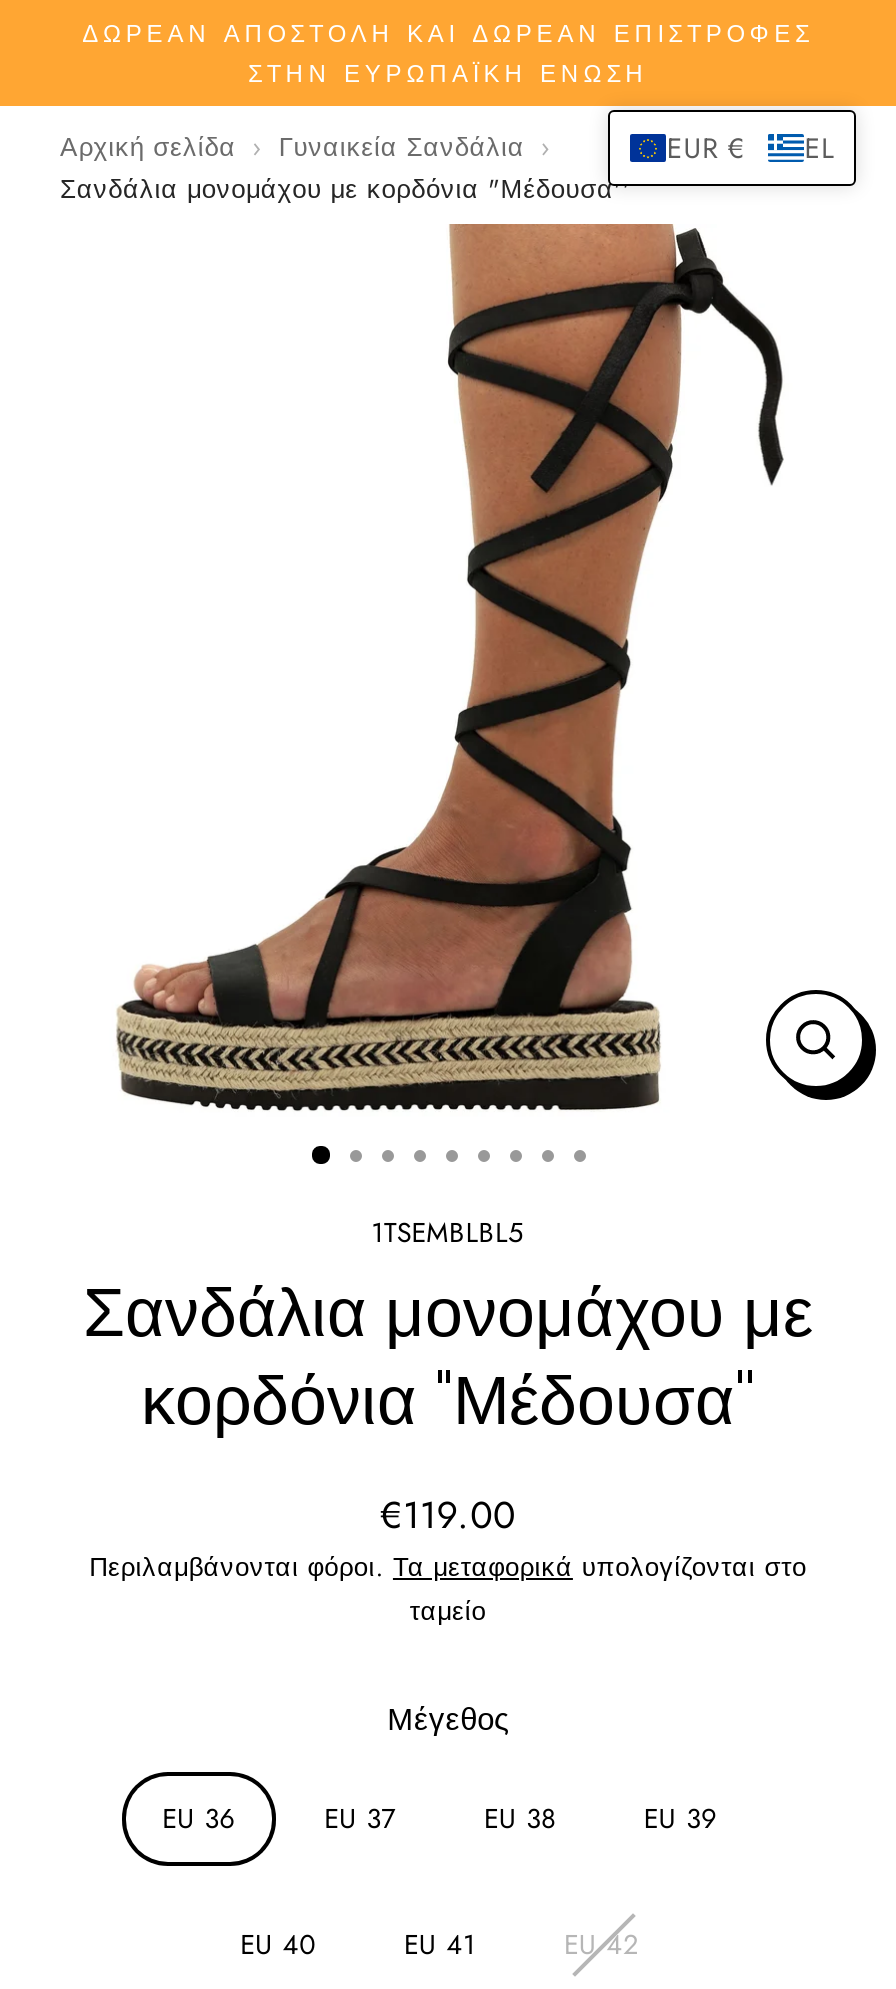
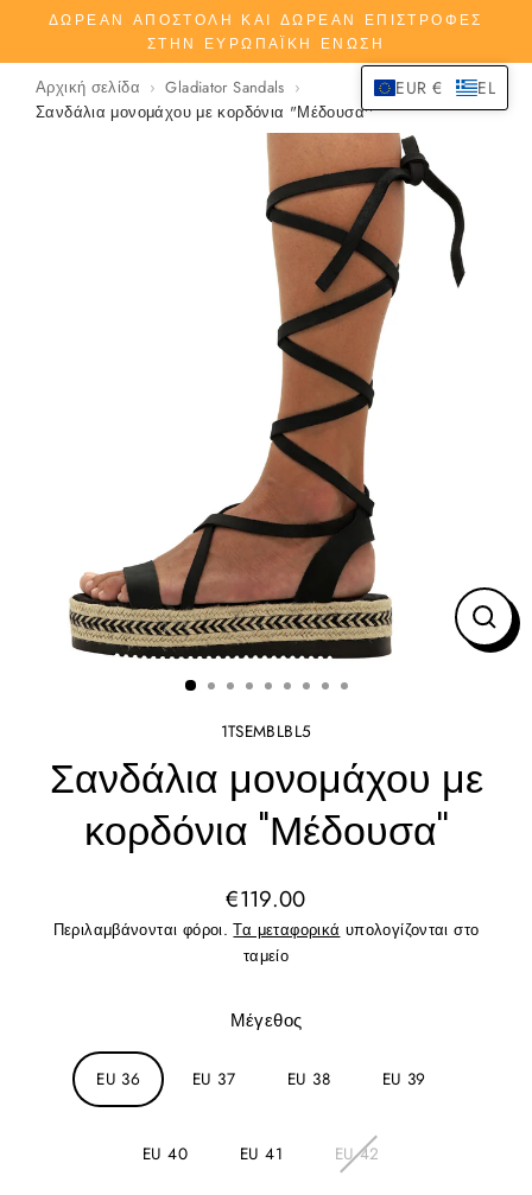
- Γυναικεία Σανδάλια
+ Gladiator Sandals
